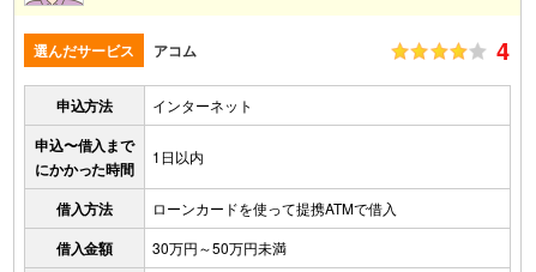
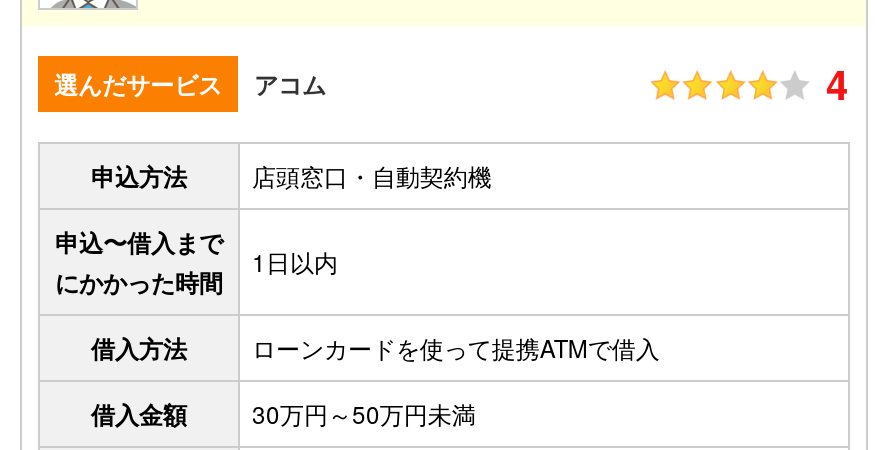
- インターネット
+ 店頭窓口・自動契約機
